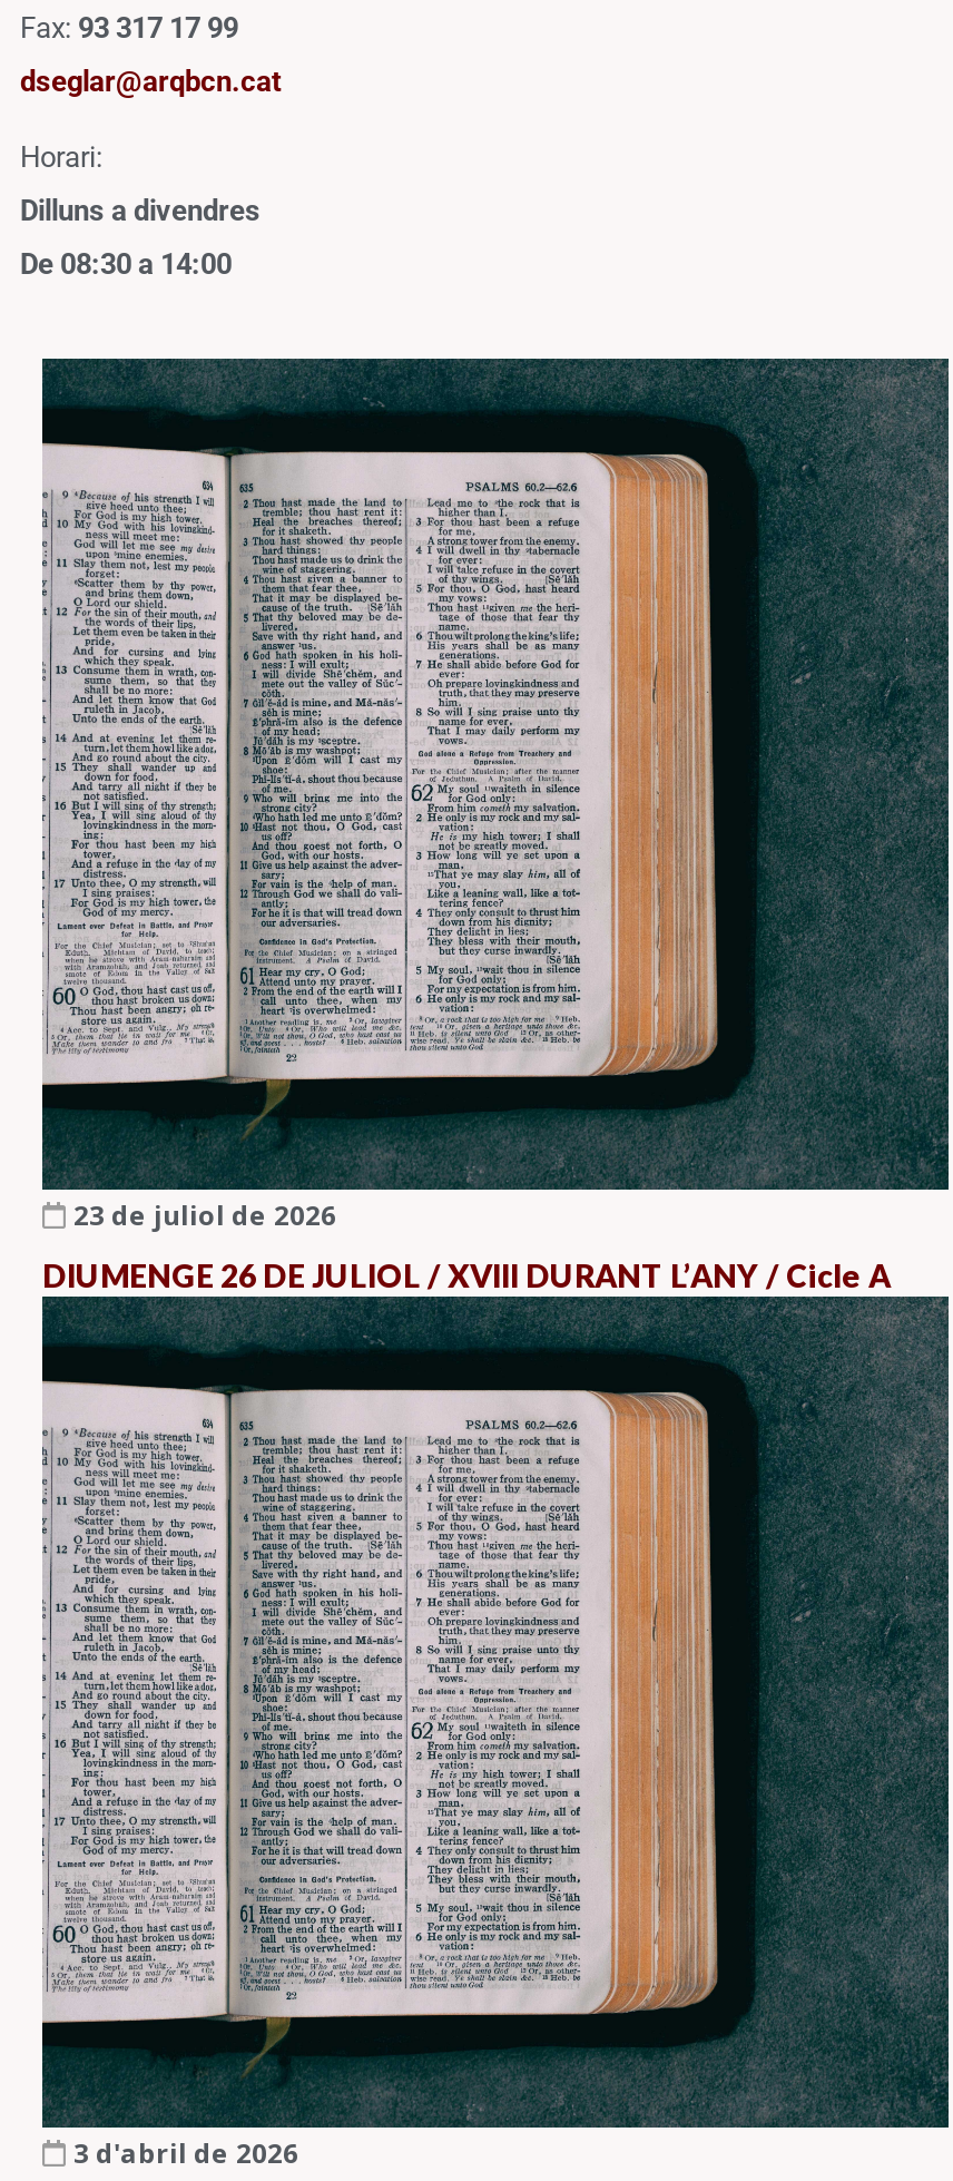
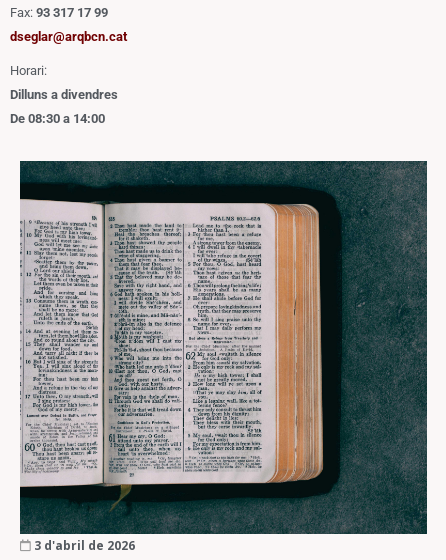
- 23 de juliol de 2026
- DIUMENGE 26 DE JULIOL / XVIII DURANT L’ANY / Cicle A
